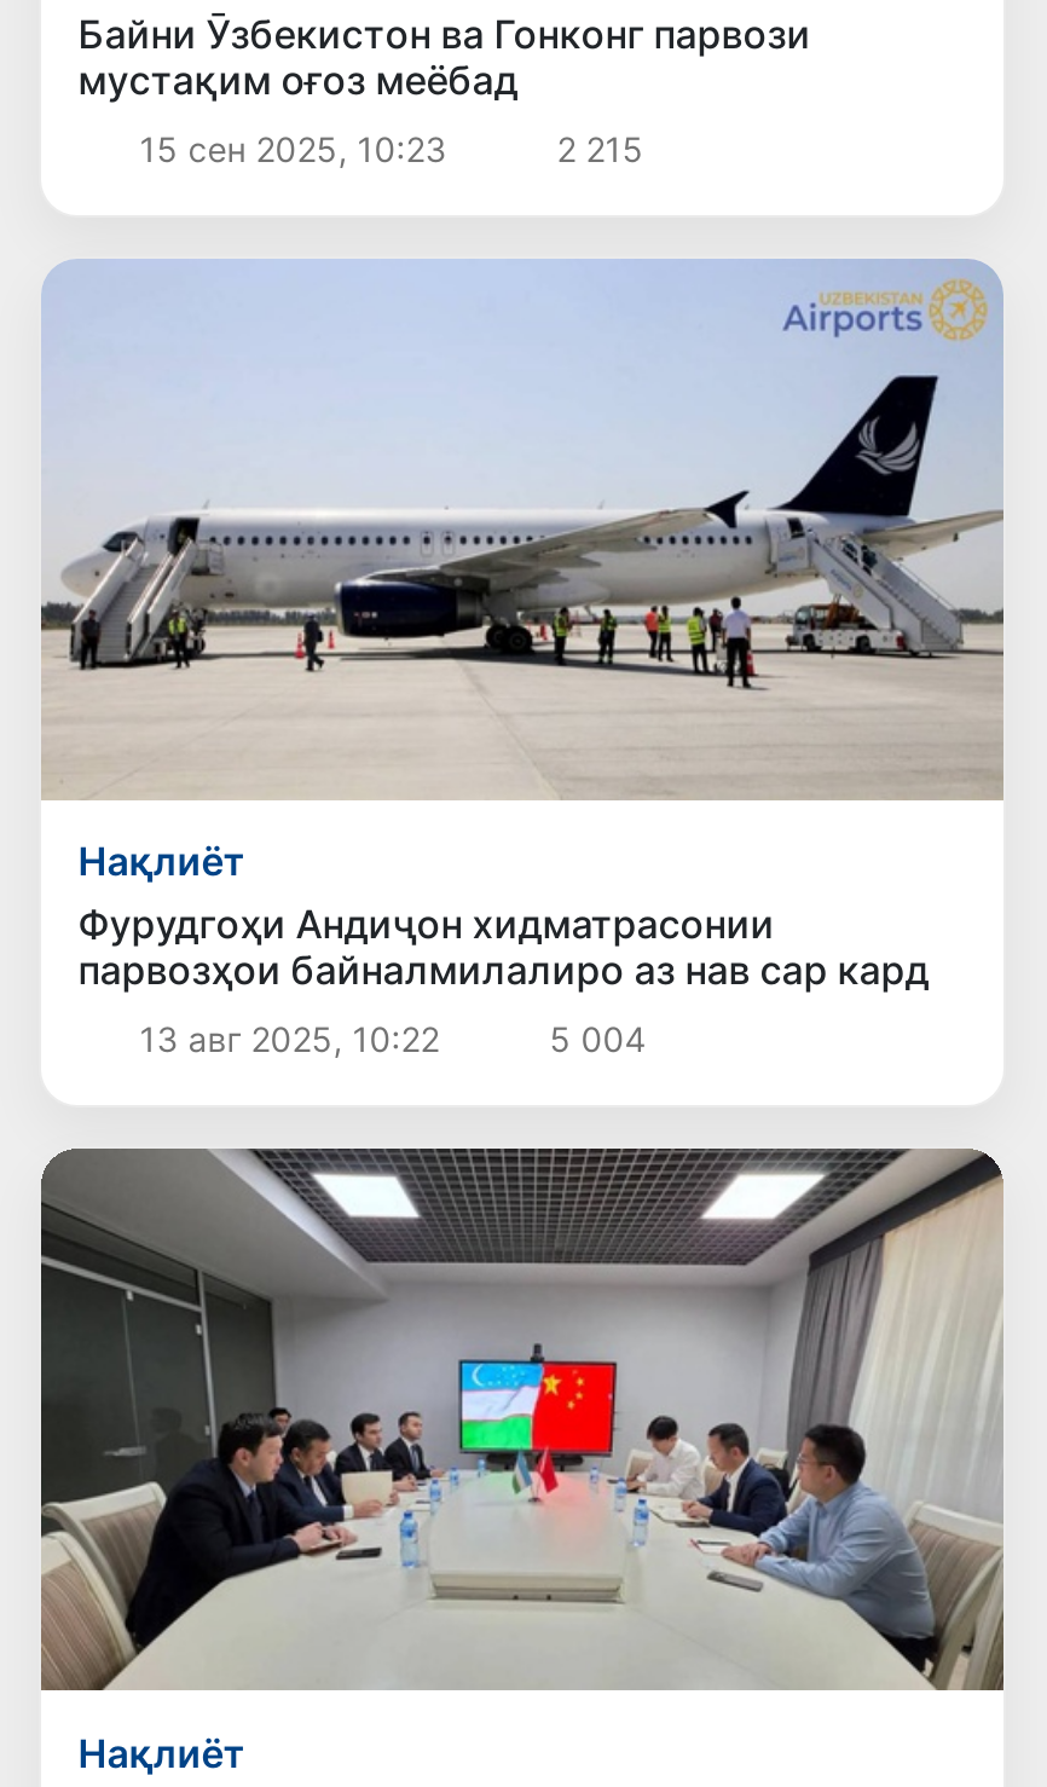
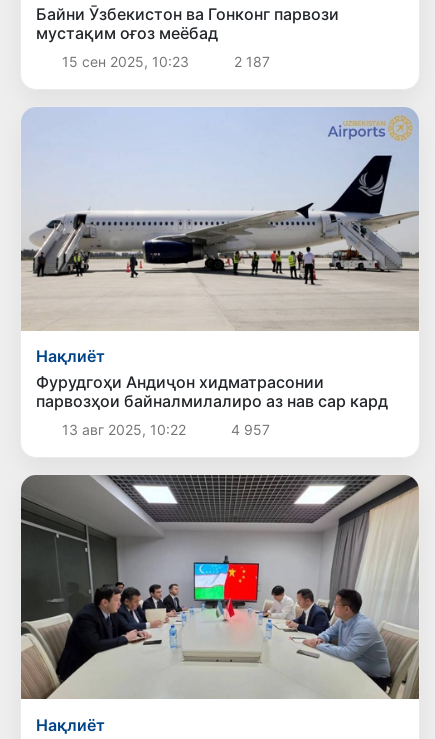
- 2 215
+ 2 187

- 5 004
+ 4 957
